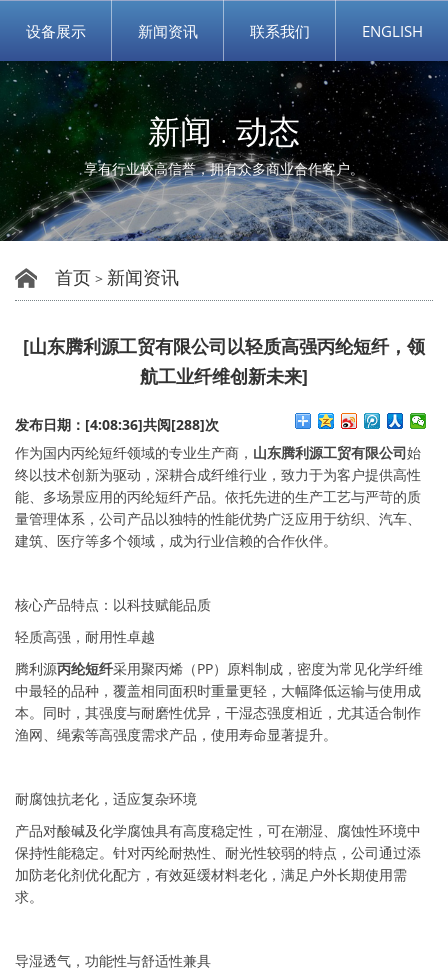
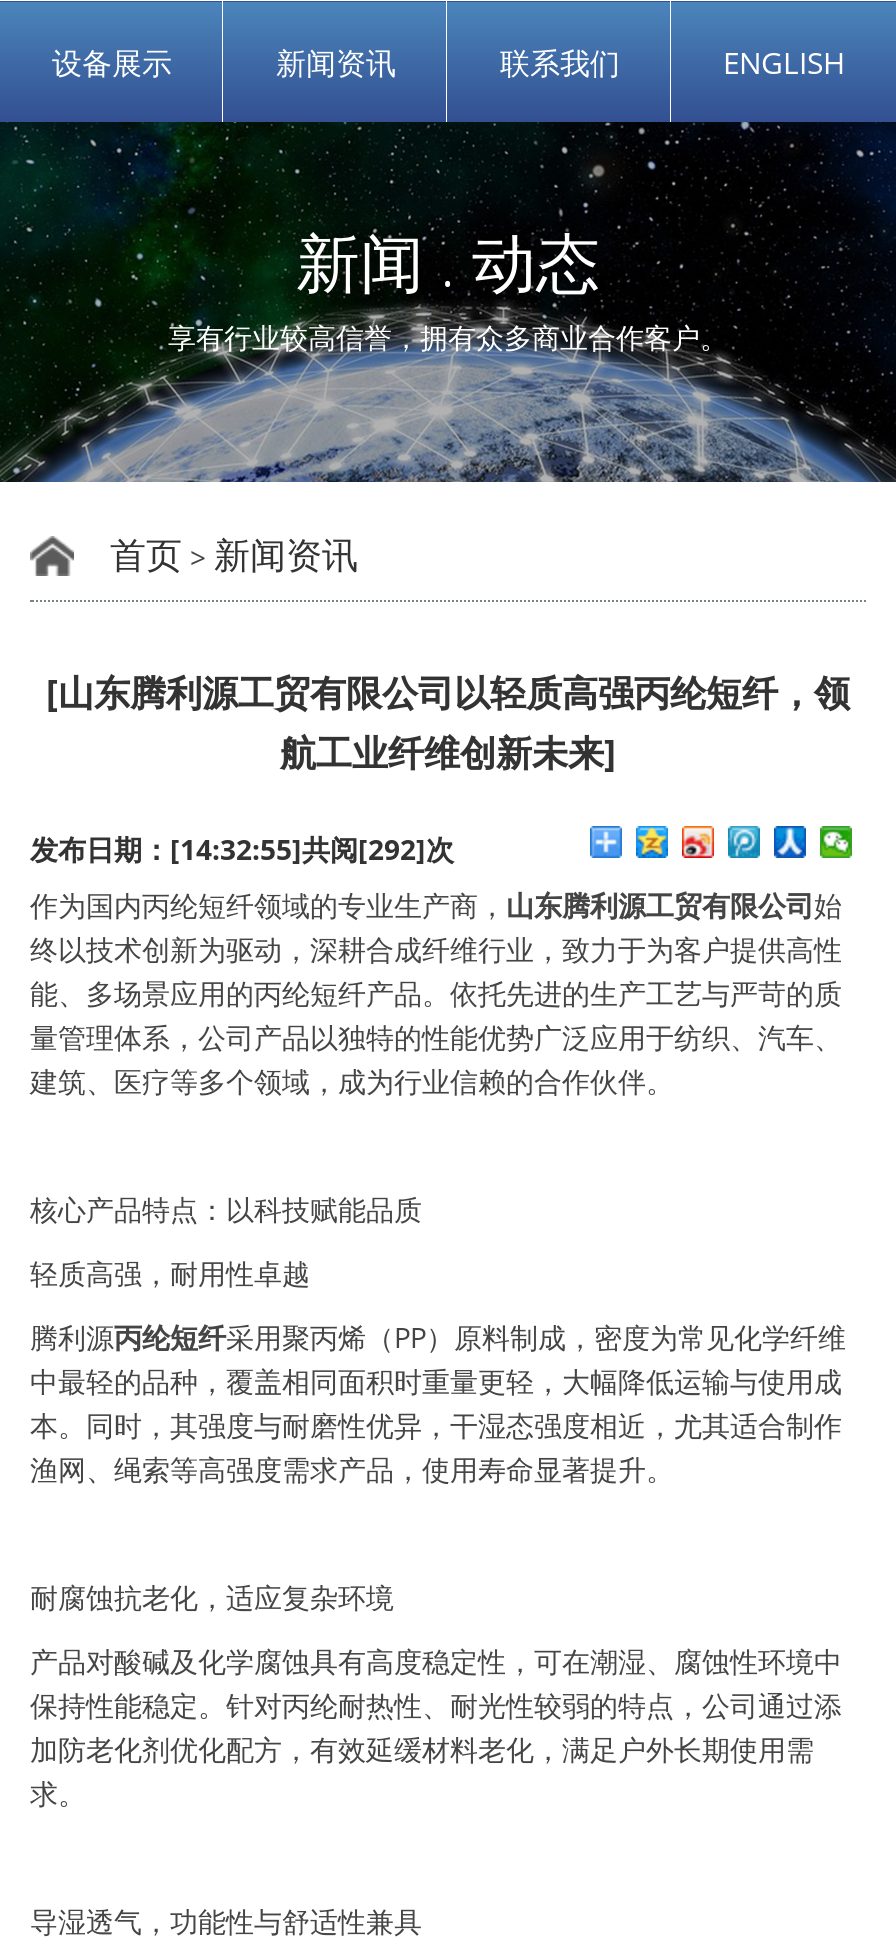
- 发布日期：[4:08:36]共阅[288]次
+ 发布日期：[14:32:55]共阅[292]次
